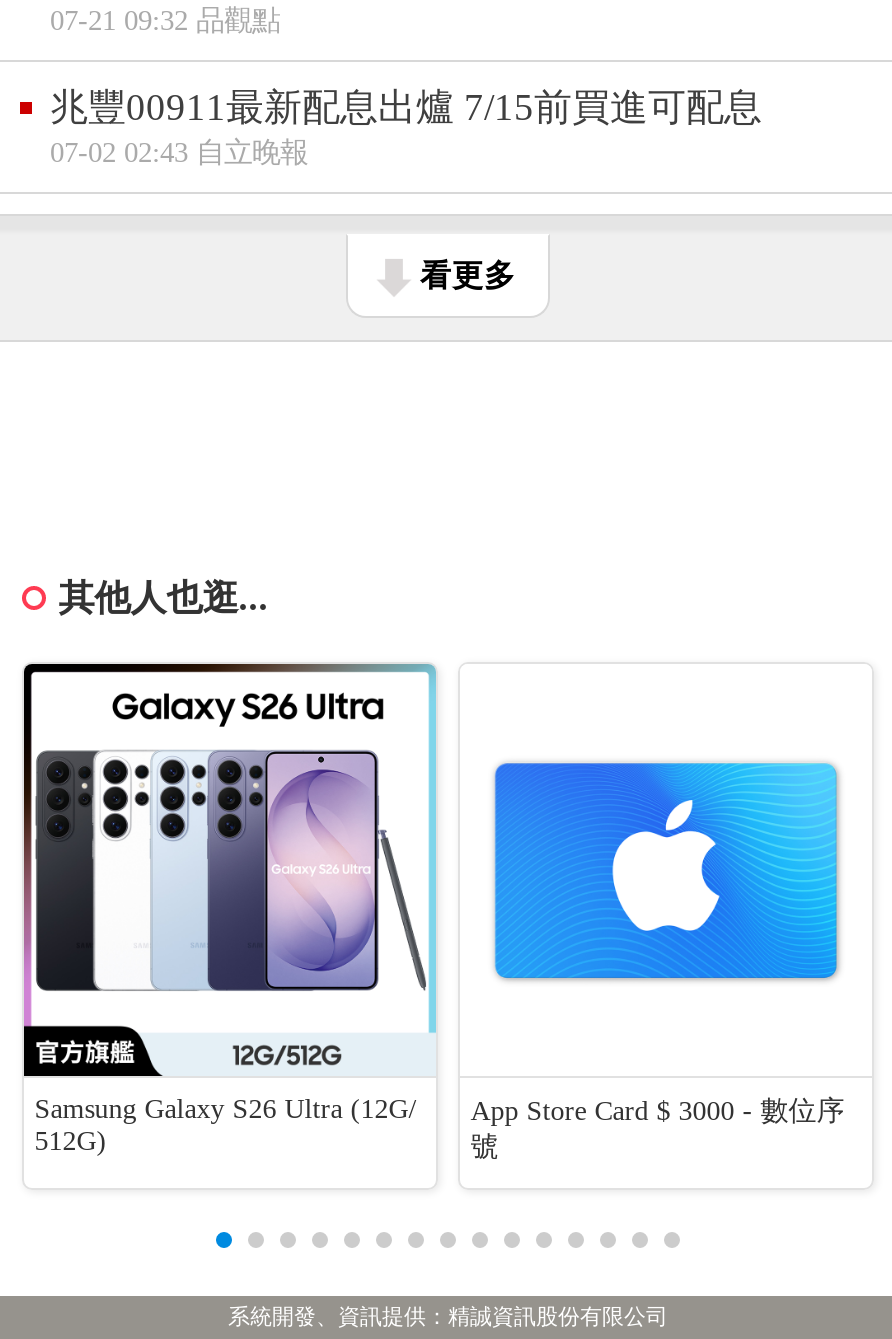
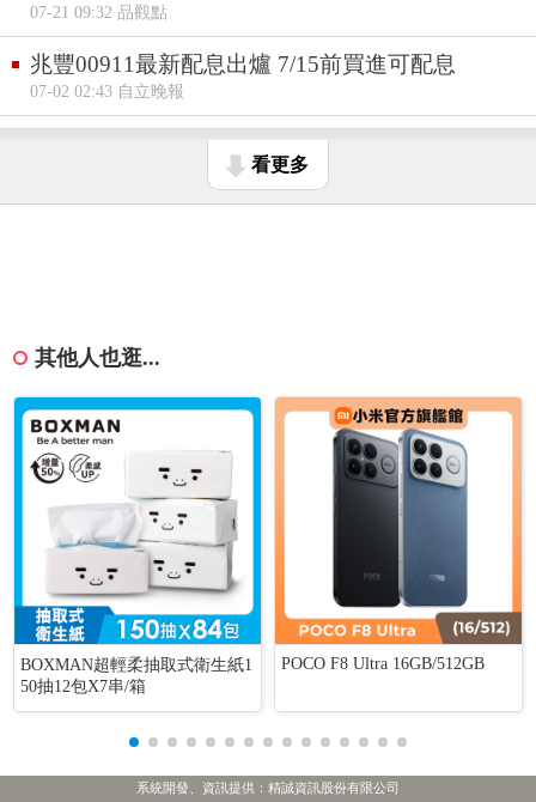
- [image]
- Samsung Galaxy S26 Ultra (12G/
- 512G)
+ [image]
+ BOXMAN超輕柔抽取式衛生紙1
+ 50抽12包X7串/箱

- [image]
- App Store Card $ 3000 - 數位序
- 號
+ [image]
+ POCO F8 Ultra 16GB/512GB
